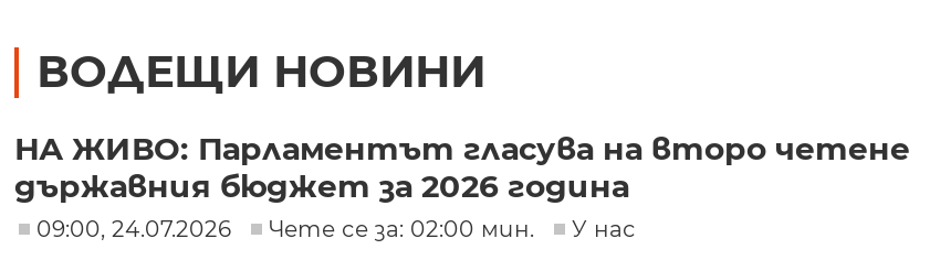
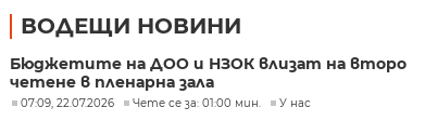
- НА ЖИВО: Парламентът гласува на второ четене
- държавния бюджет за 2026 година
- 09:00, 24.07.2026
- Чете се за: 02:00 мин.
+ Бюджетите на ДОО и НЗОК влизат на второ
+ четене в пленарна зала
+ 07:09, 22.07.2026
+ Чете се за: 01:00 мин.
